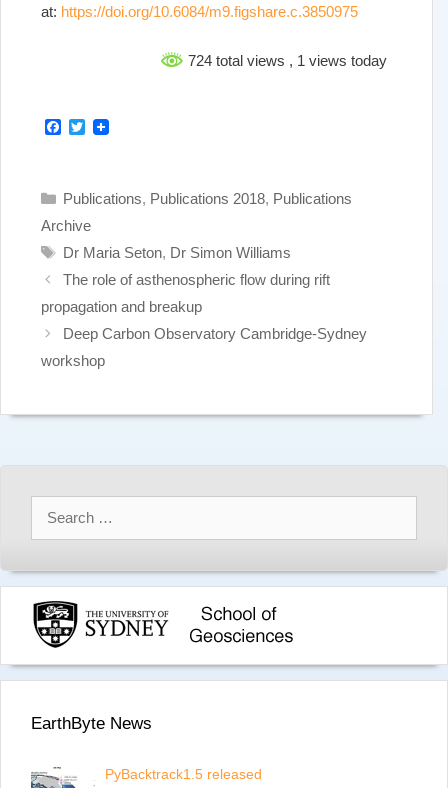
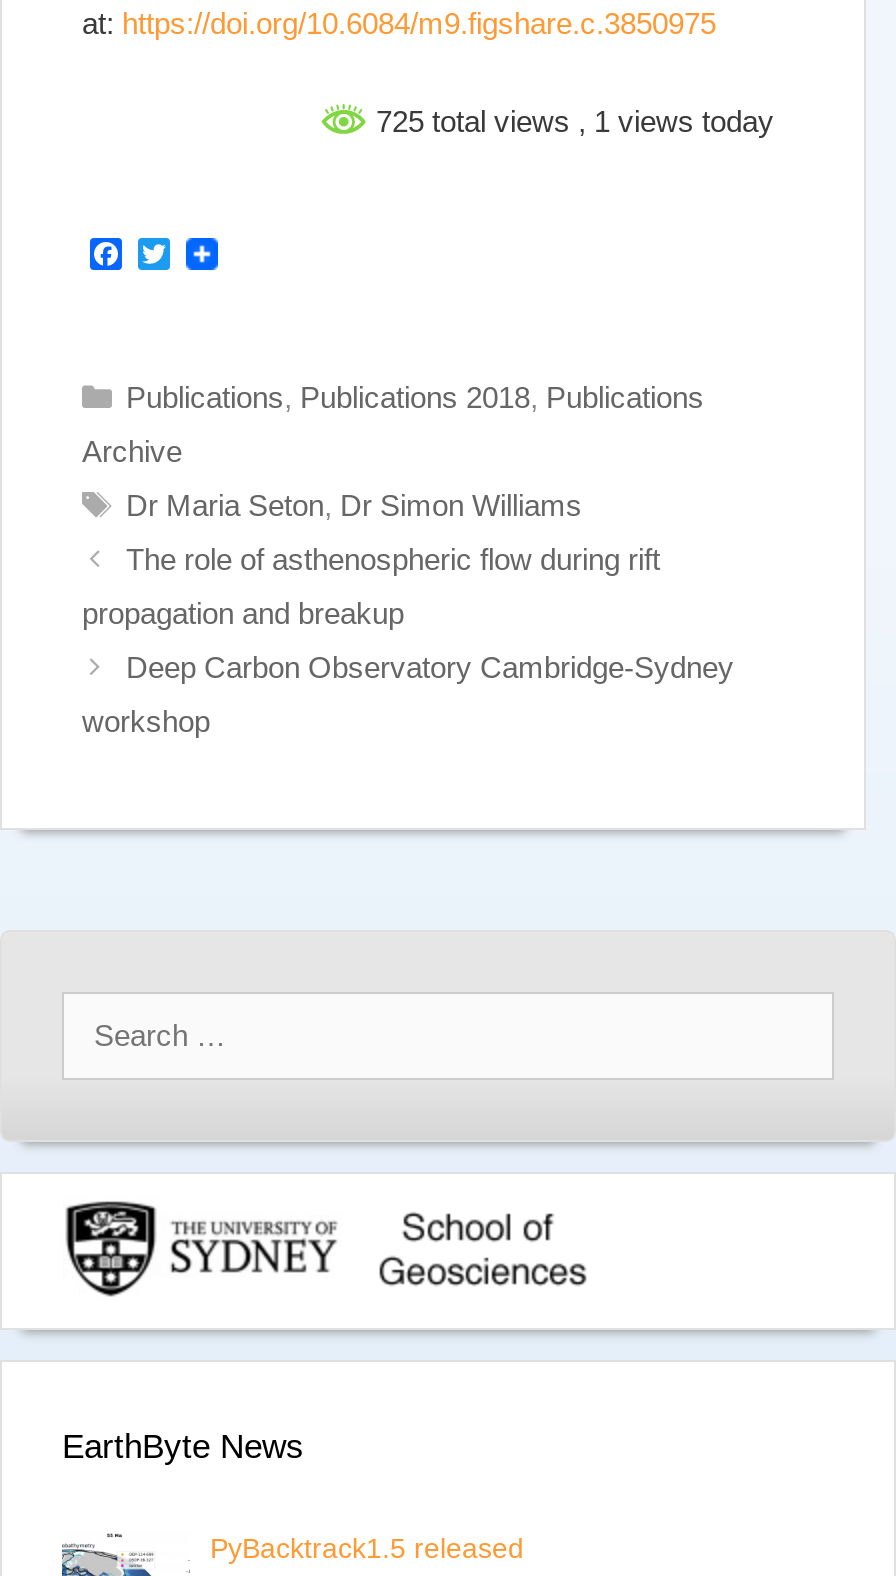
- 724 total views, 1 views today
+ 725 total views, 1 views today
